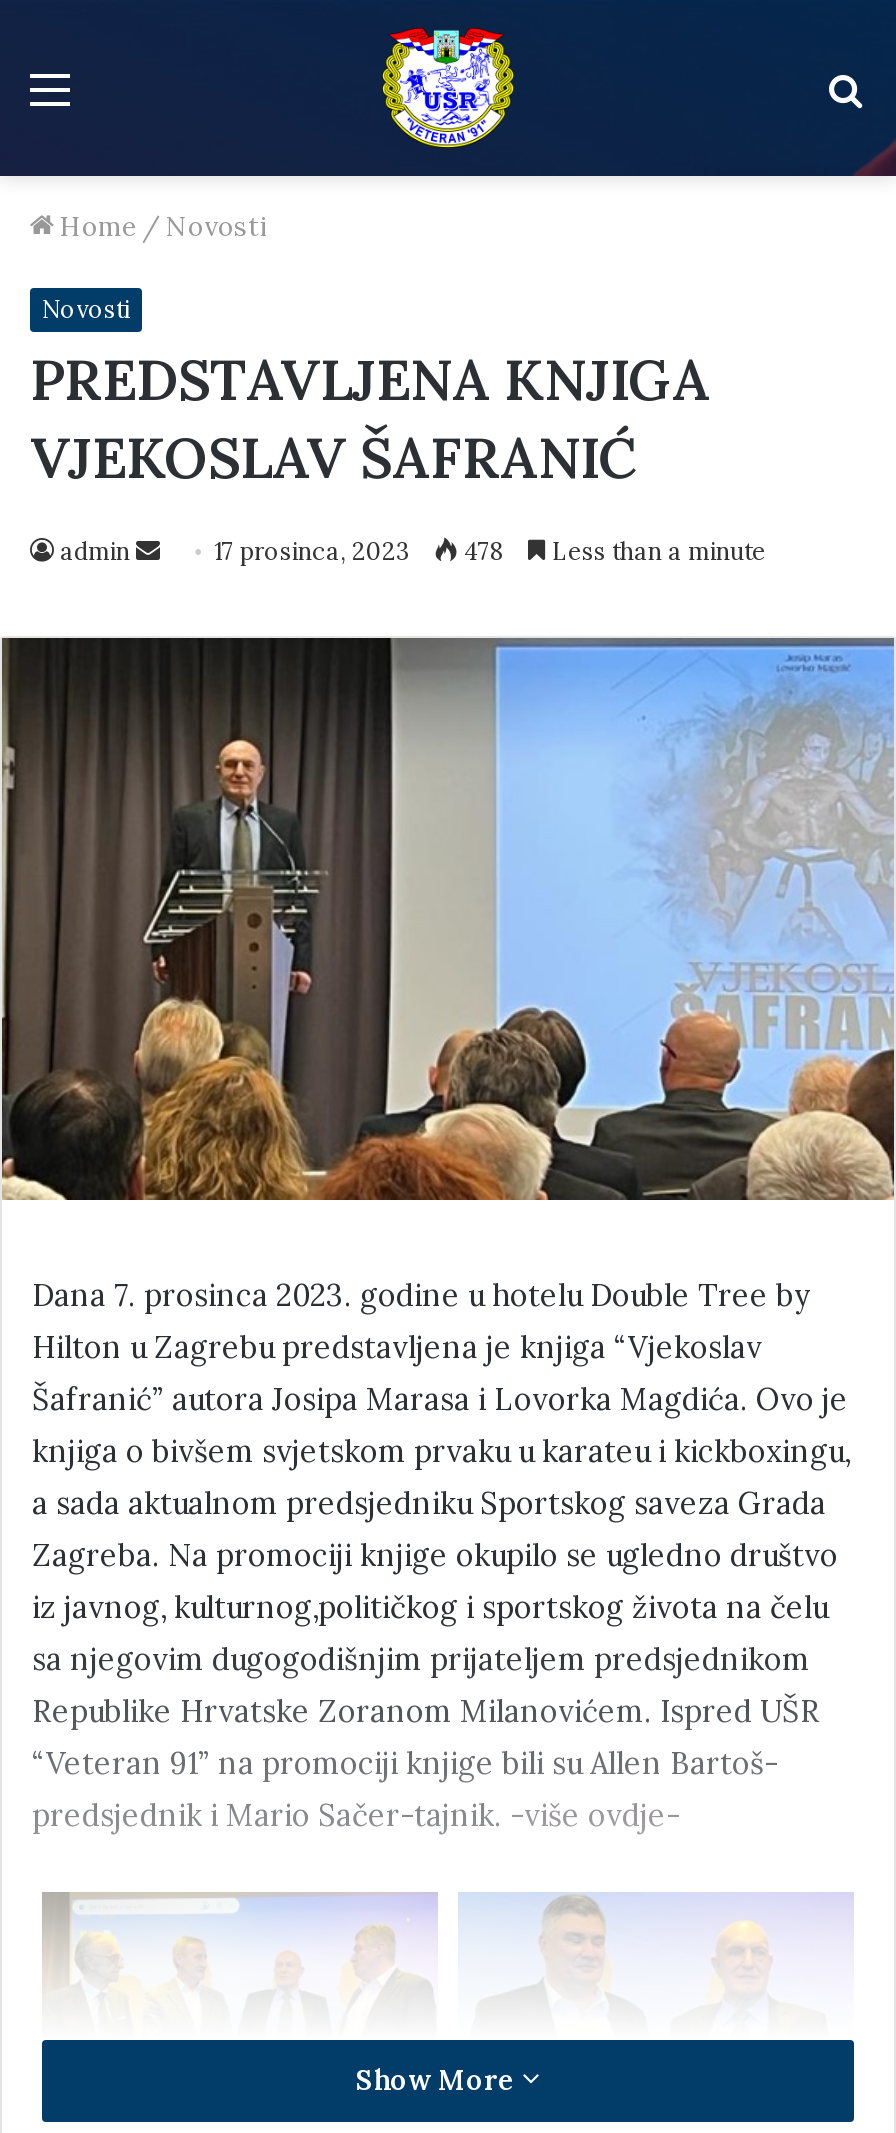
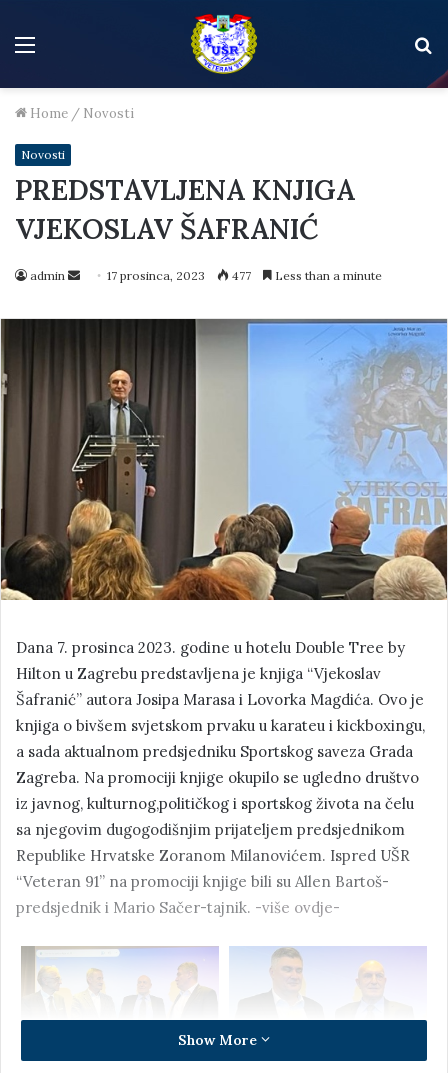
- 478
+ 477
